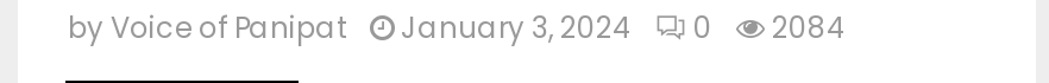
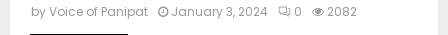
- by Voice of Panipat January 3, 2024 0 2084
+ by Voice of Panipat January 3, 2024 0 2082
